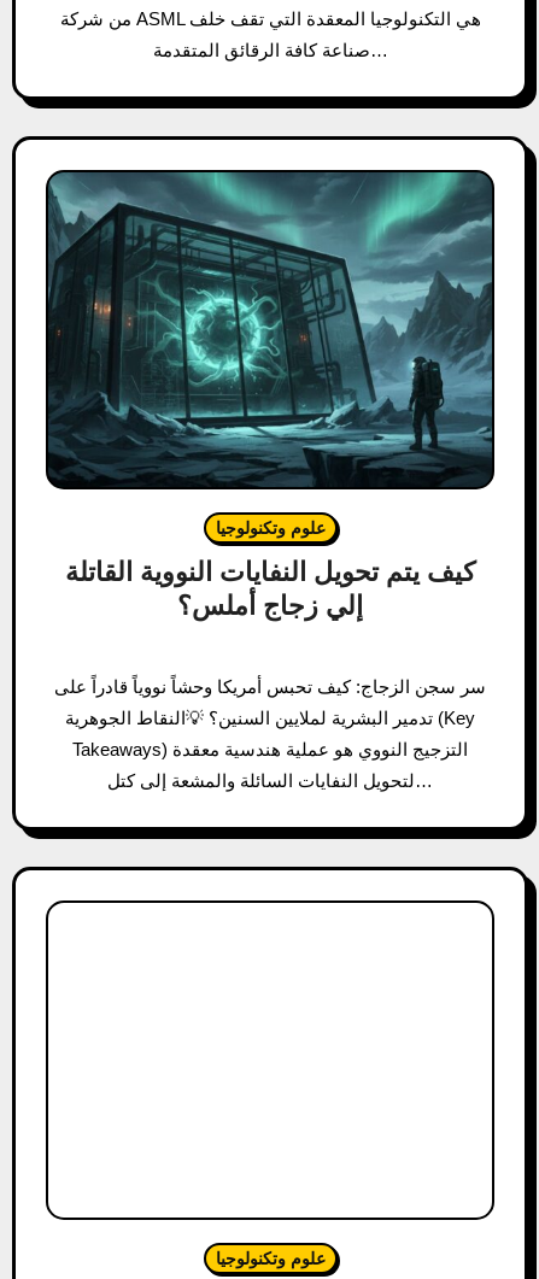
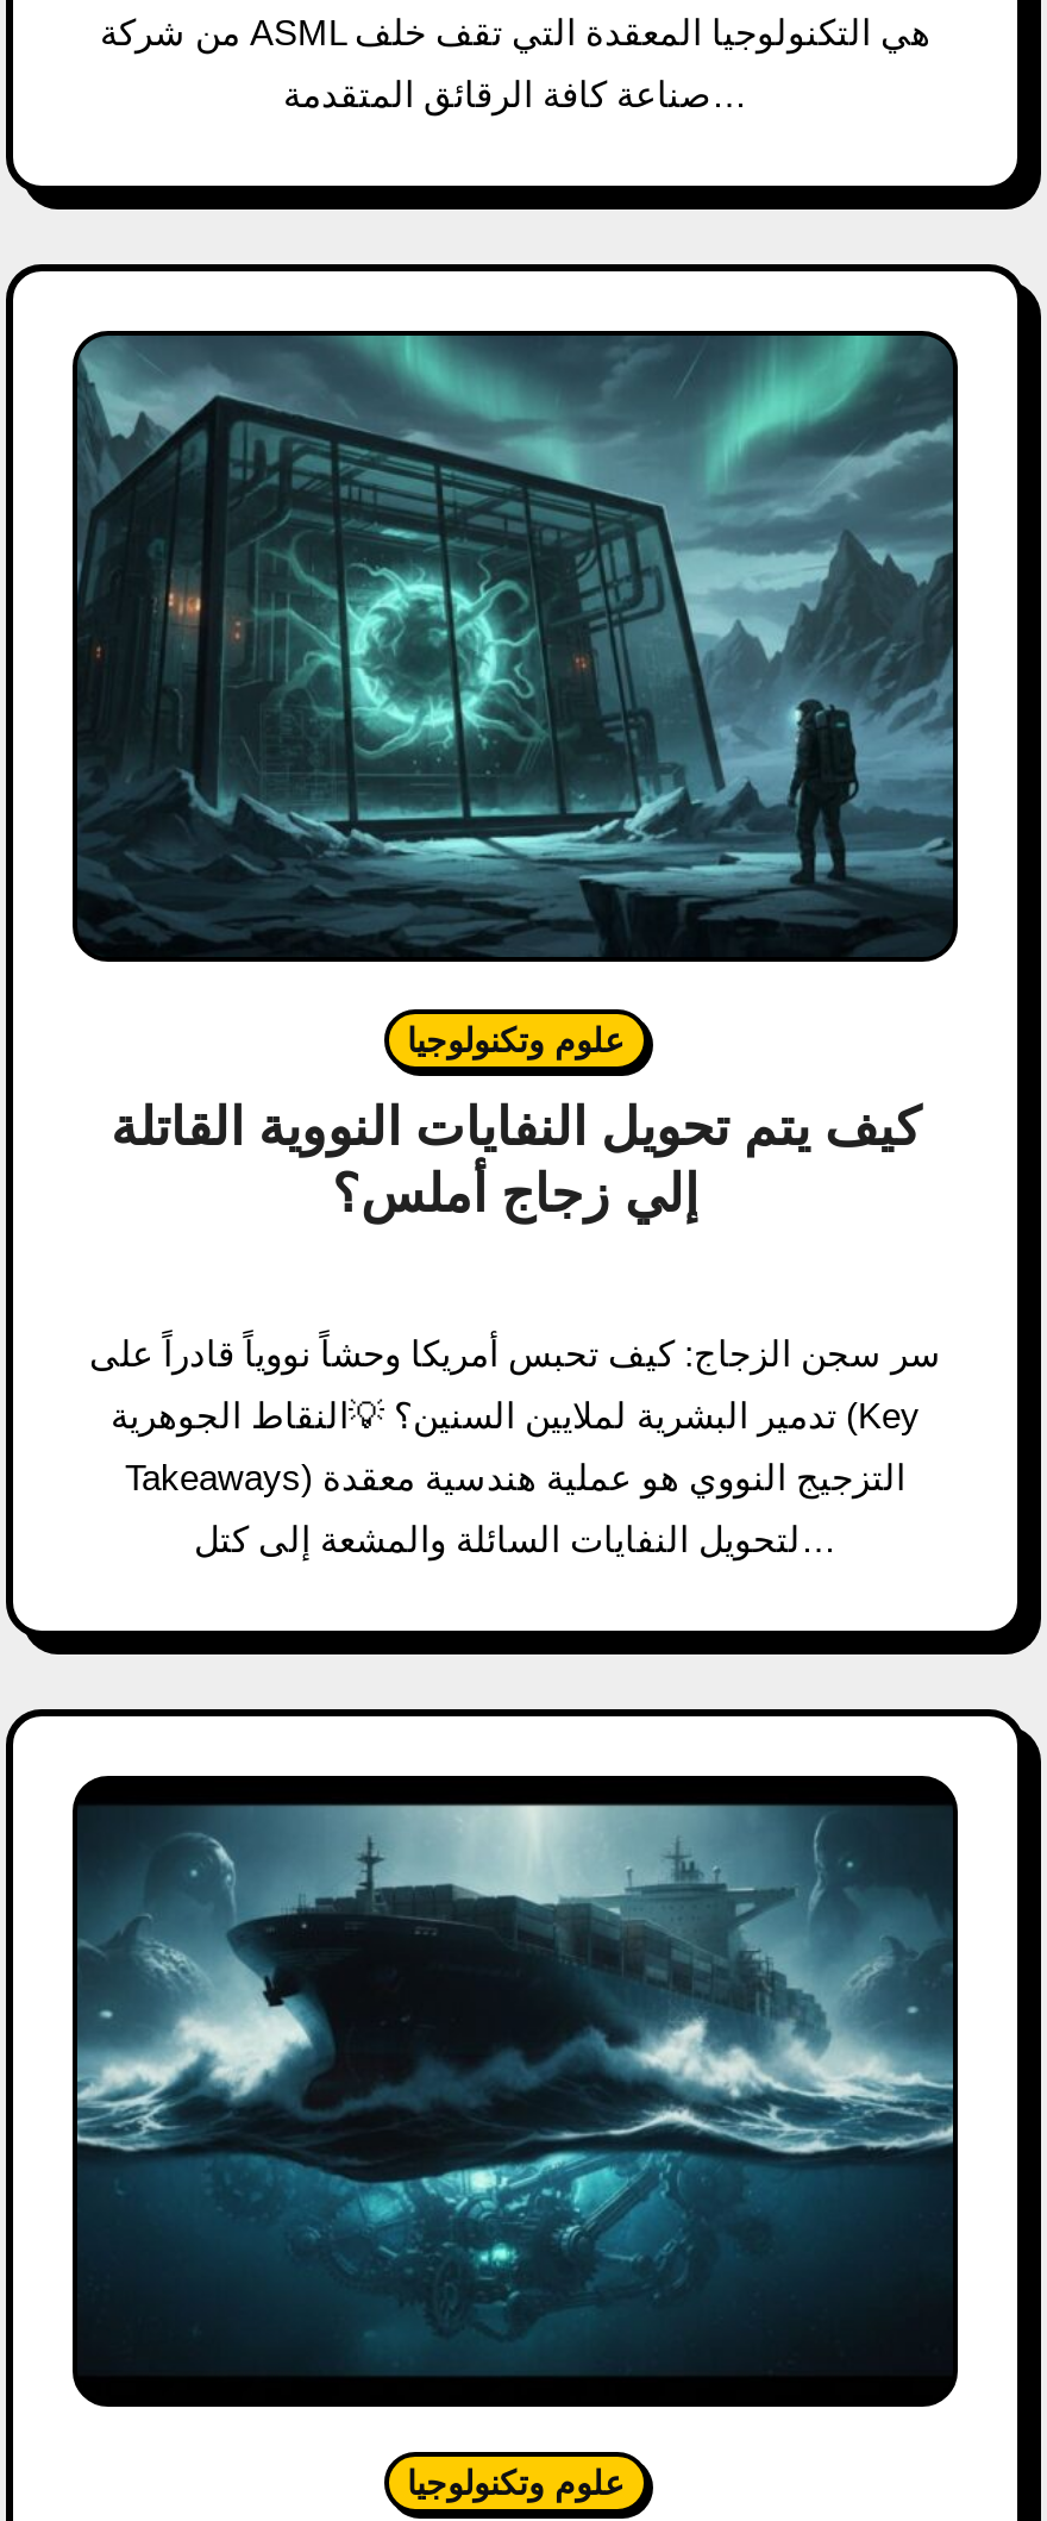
+ [image]
